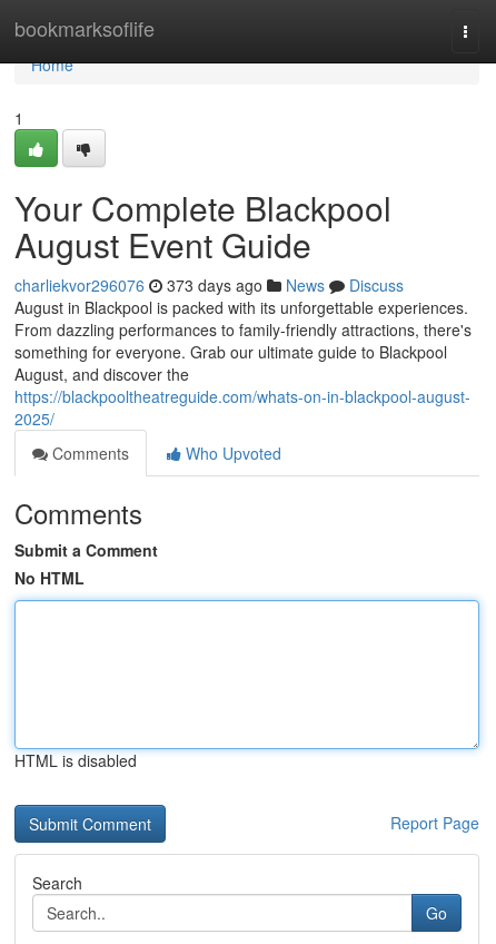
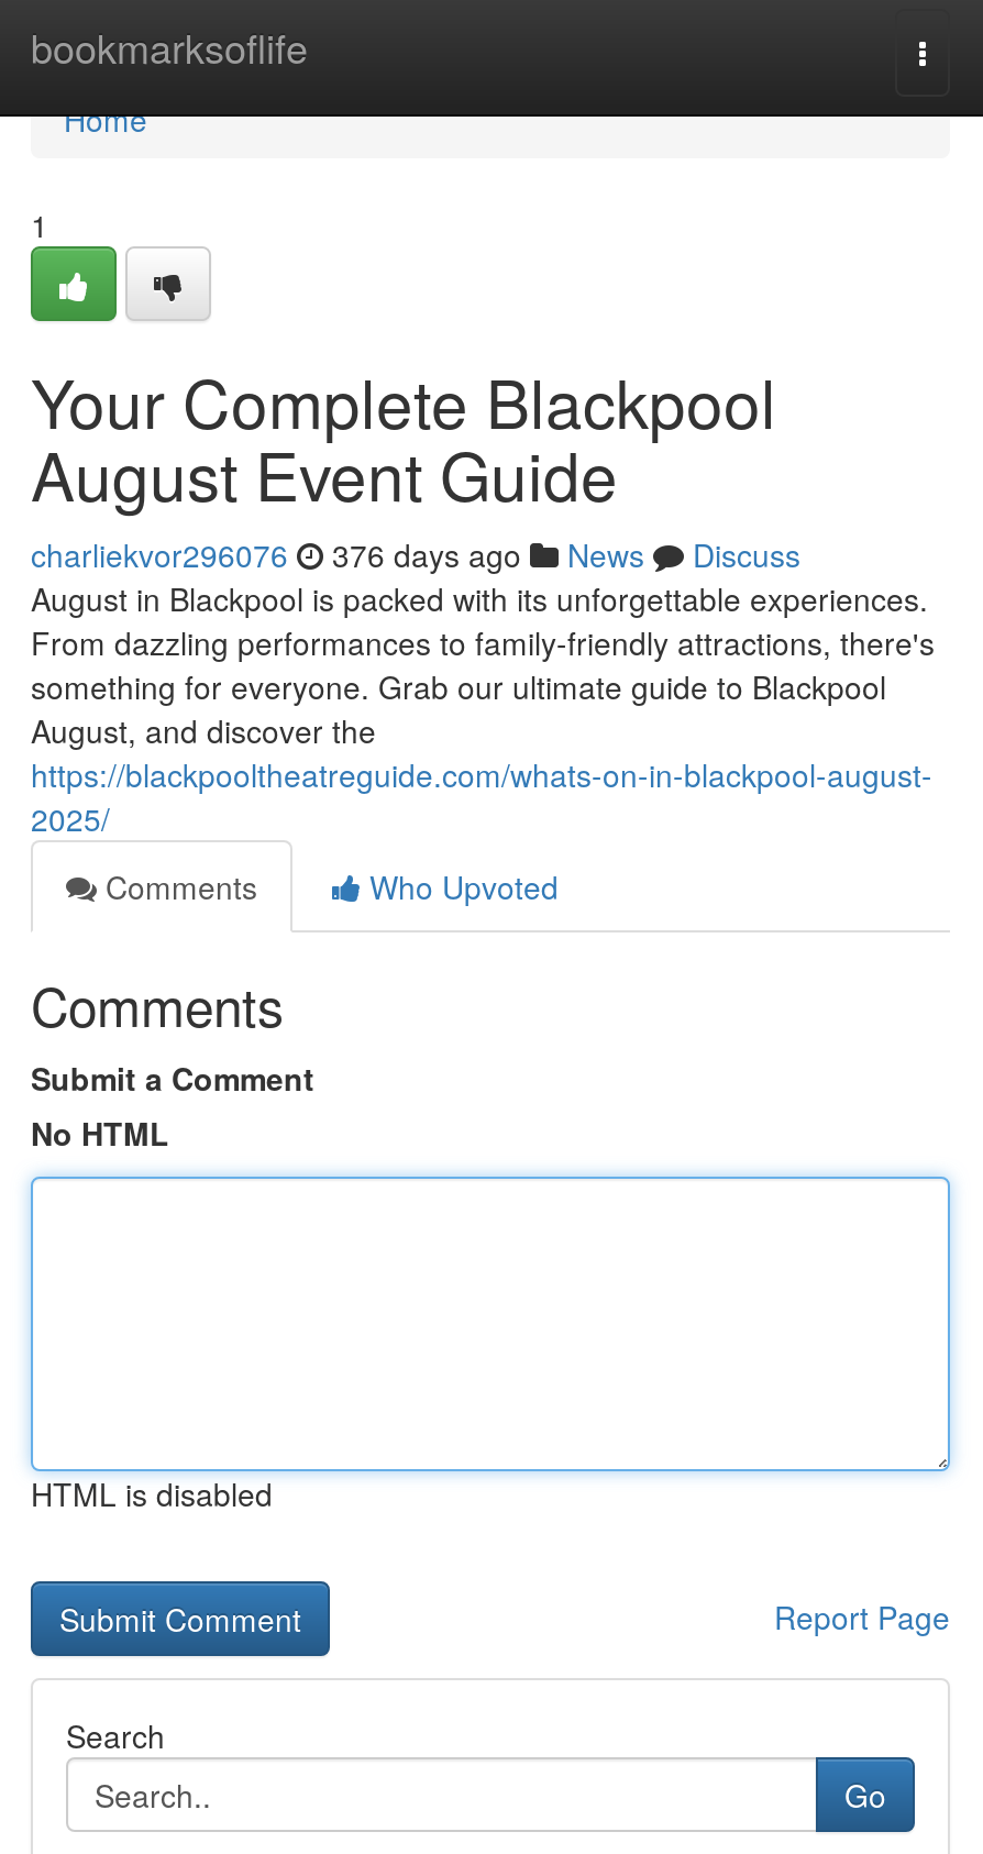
- charliekvor296076 373 days ago News Discuss
+ charliekvor296076 376 days ago News Discuss
